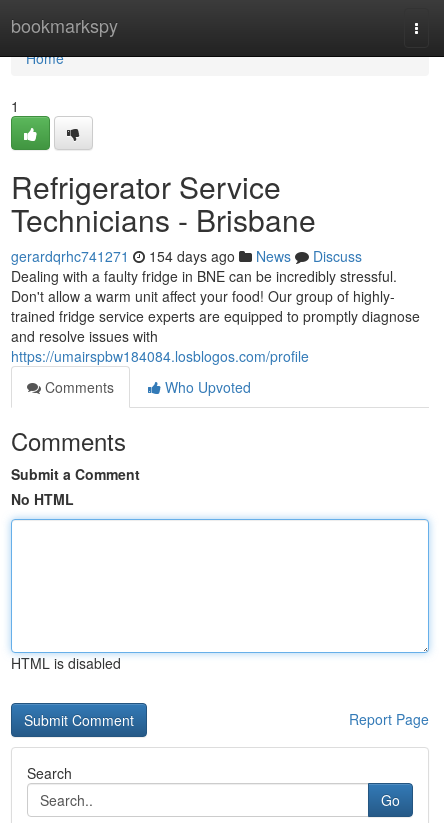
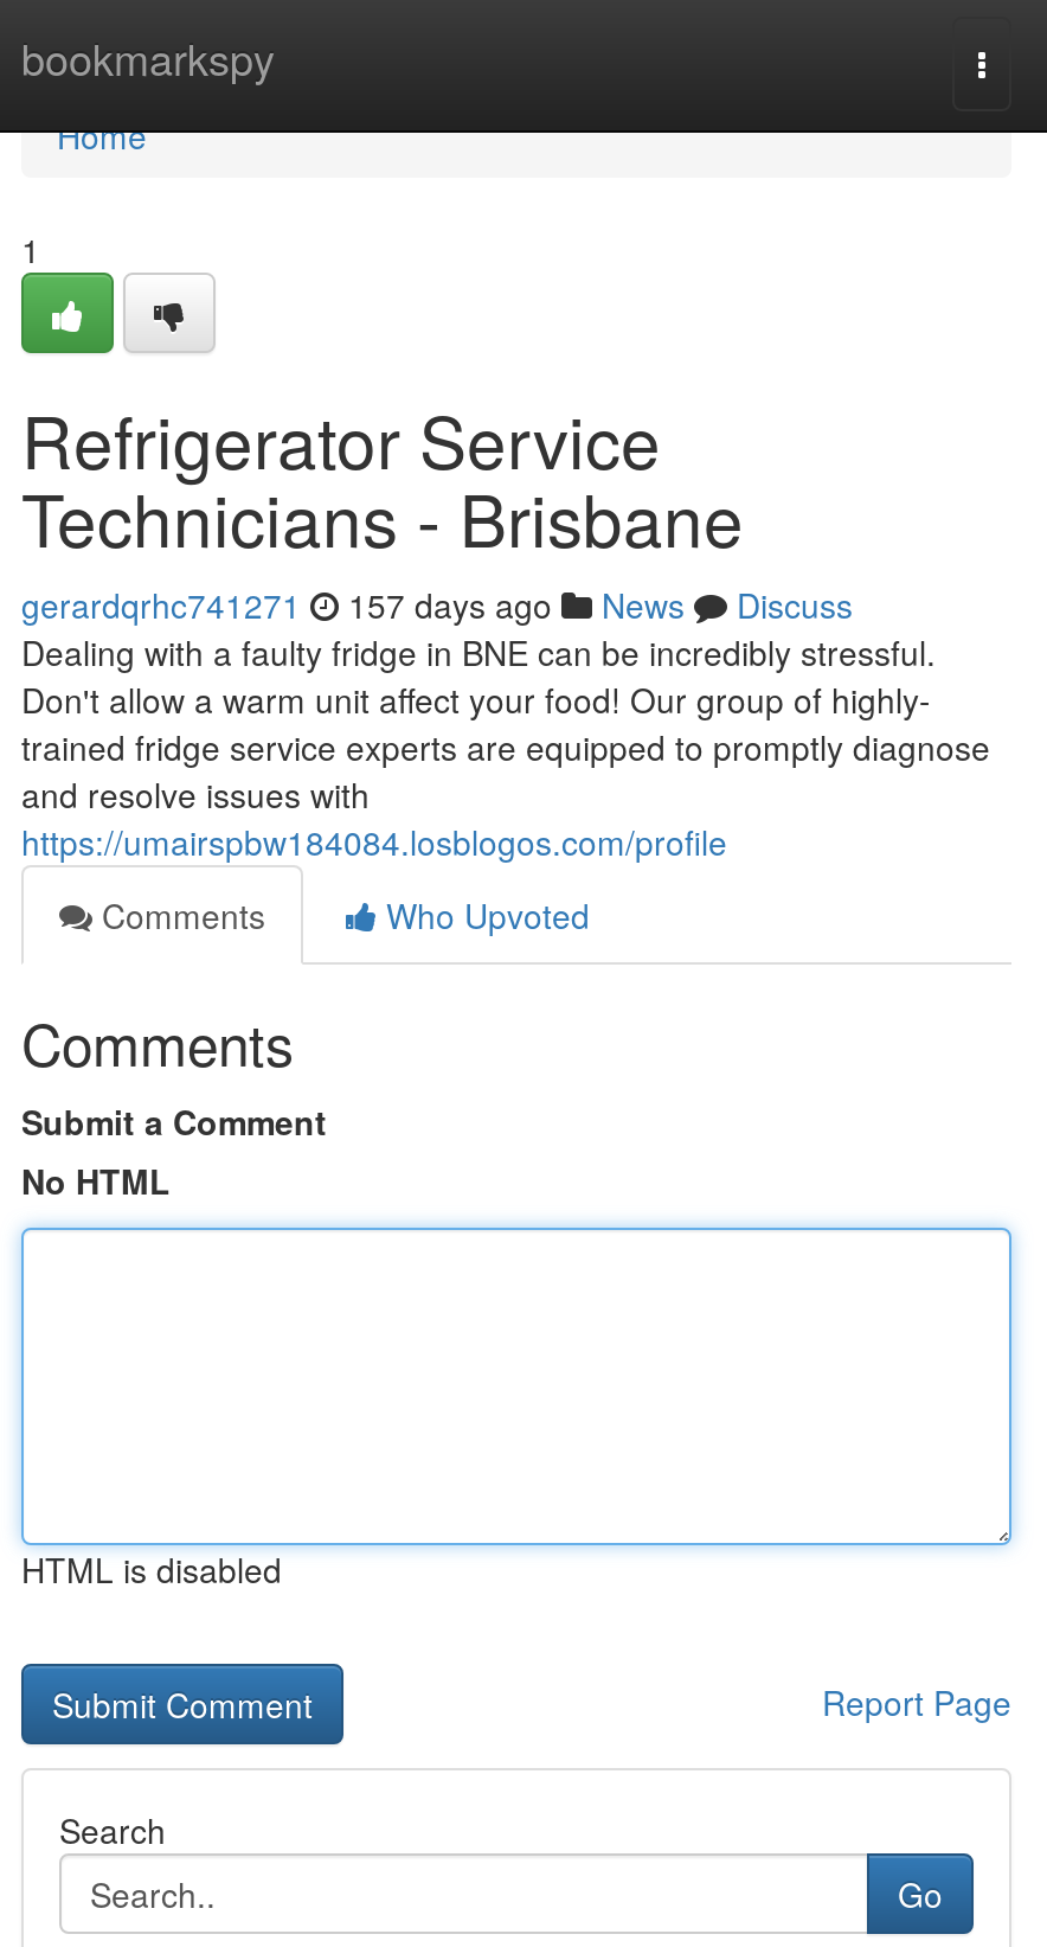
- gerardqrhc741271 154 days ago News Discuss
+ gerardqrhc741271 157 days ago News Discuss
